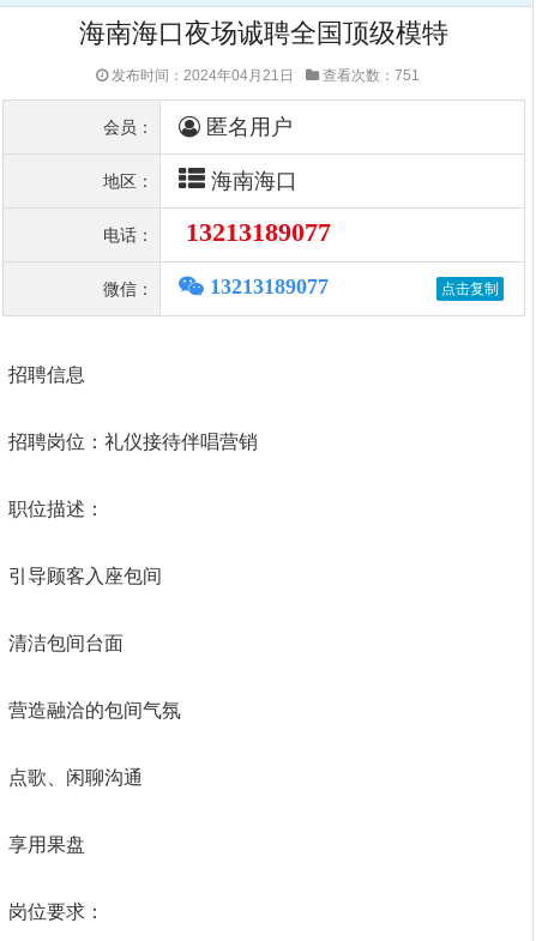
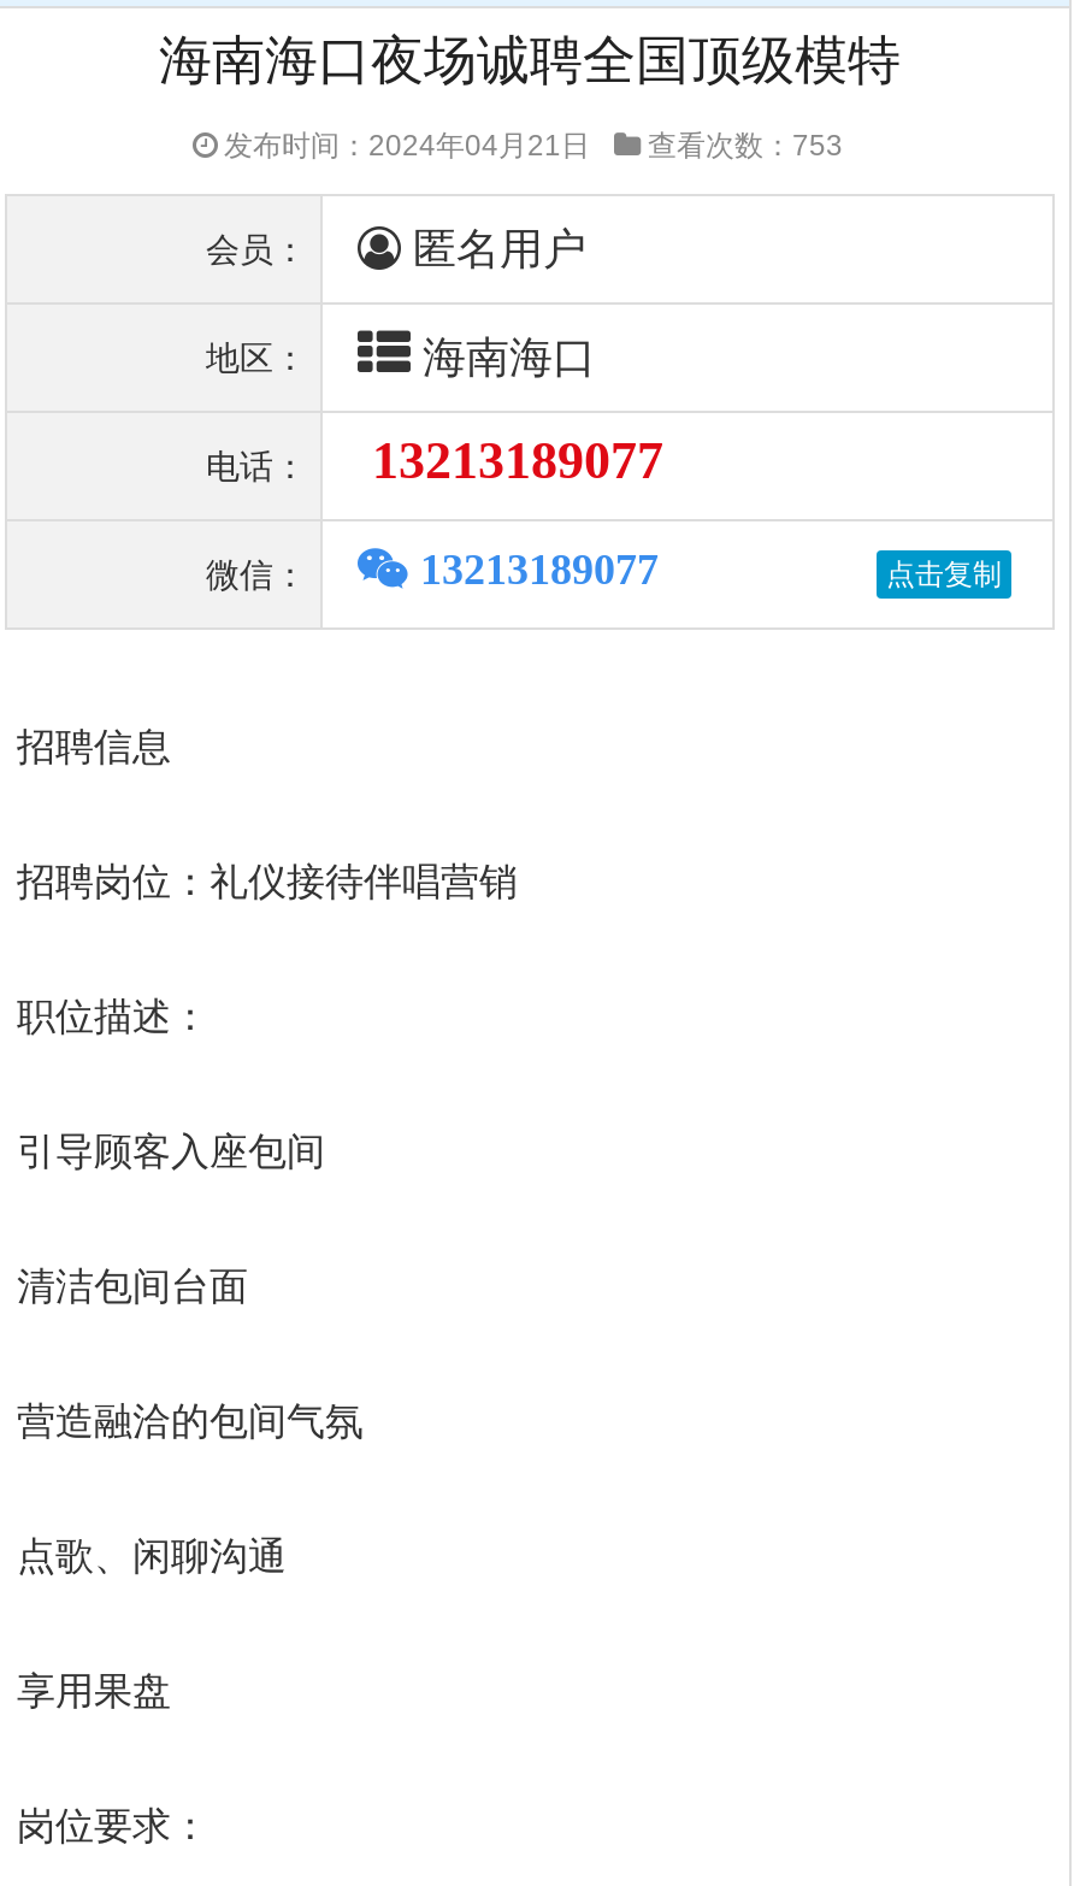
- 发布时间：2024年04月21日 查看次数：751
+ 发布时间：2024年04月21日 查看次数：753
